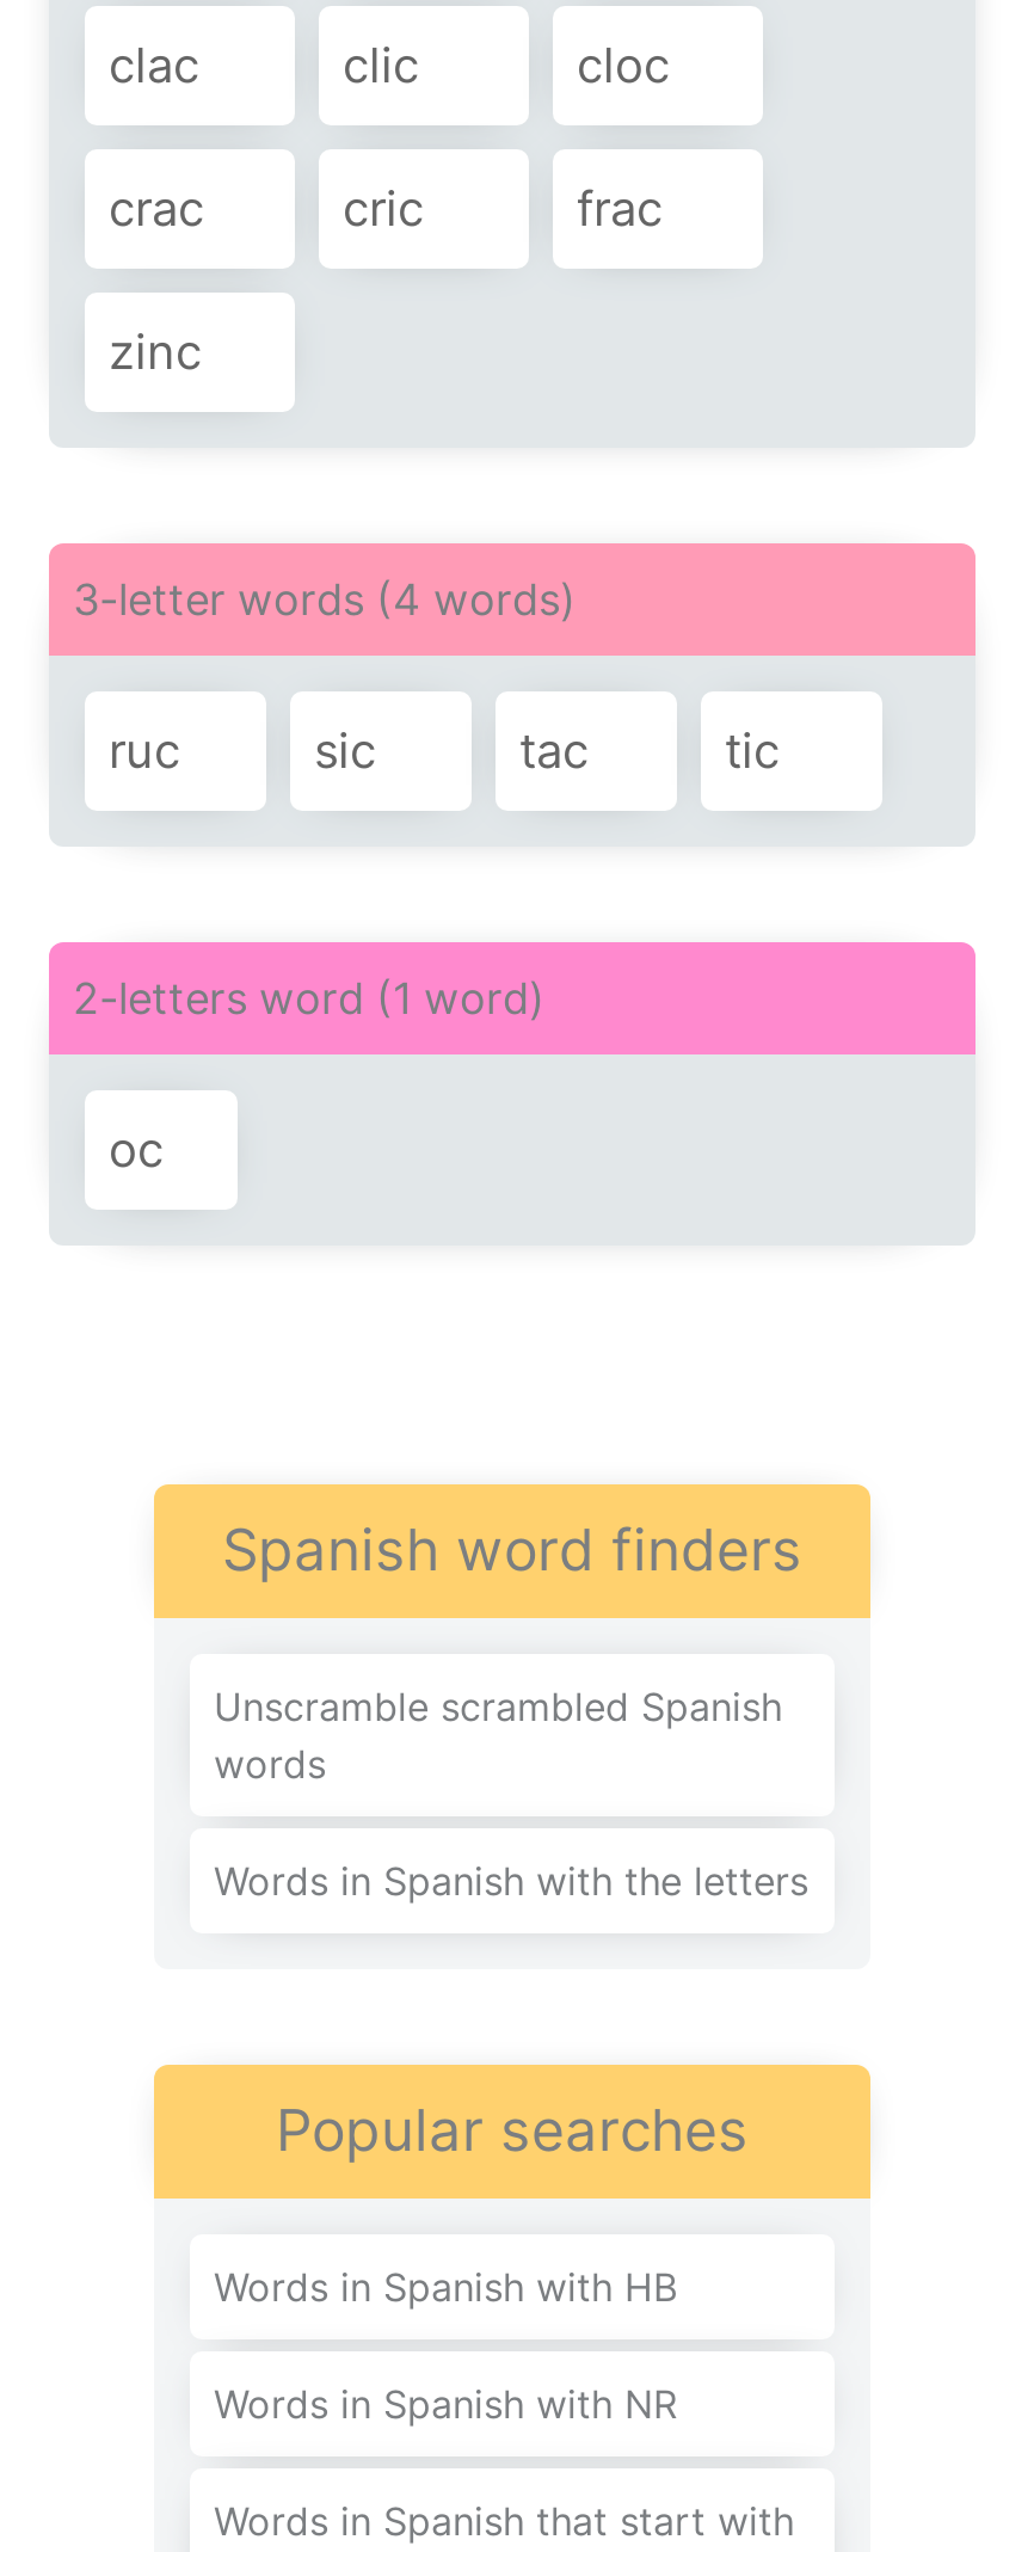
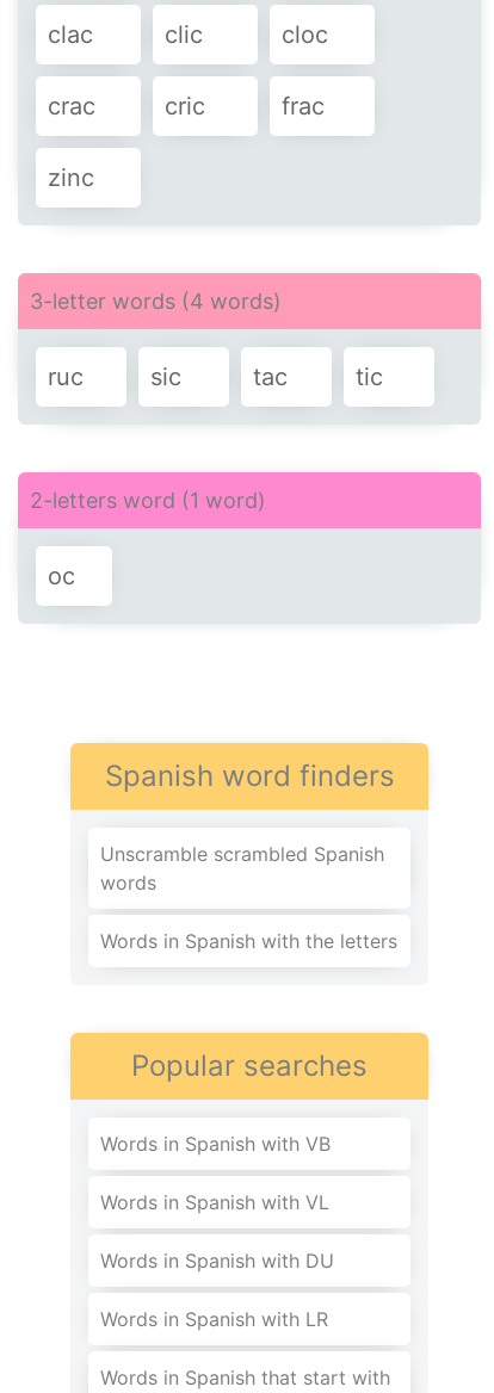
- Words in Spanish with HB
- Words in Spanish with NR
+ Words in Spanish with VB
+ Words in Spanish with VL
+ Words in Spanish with DU
+ Words in Spanish with LR
